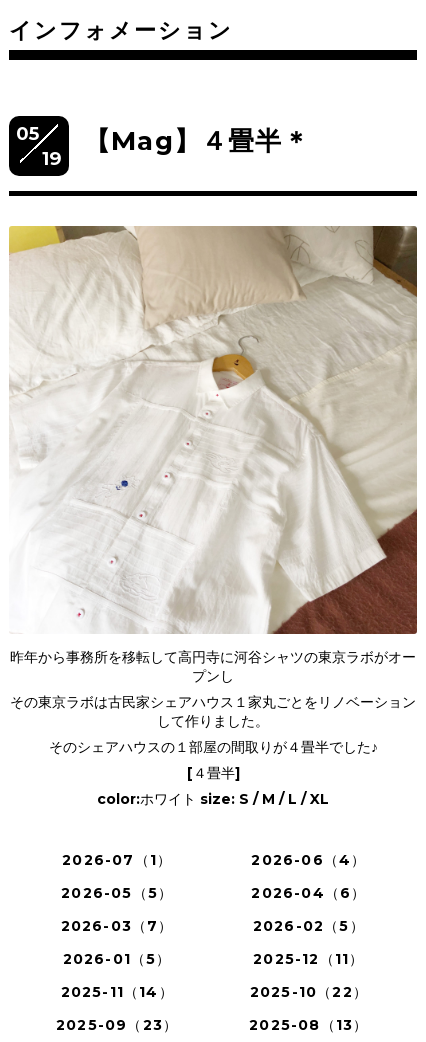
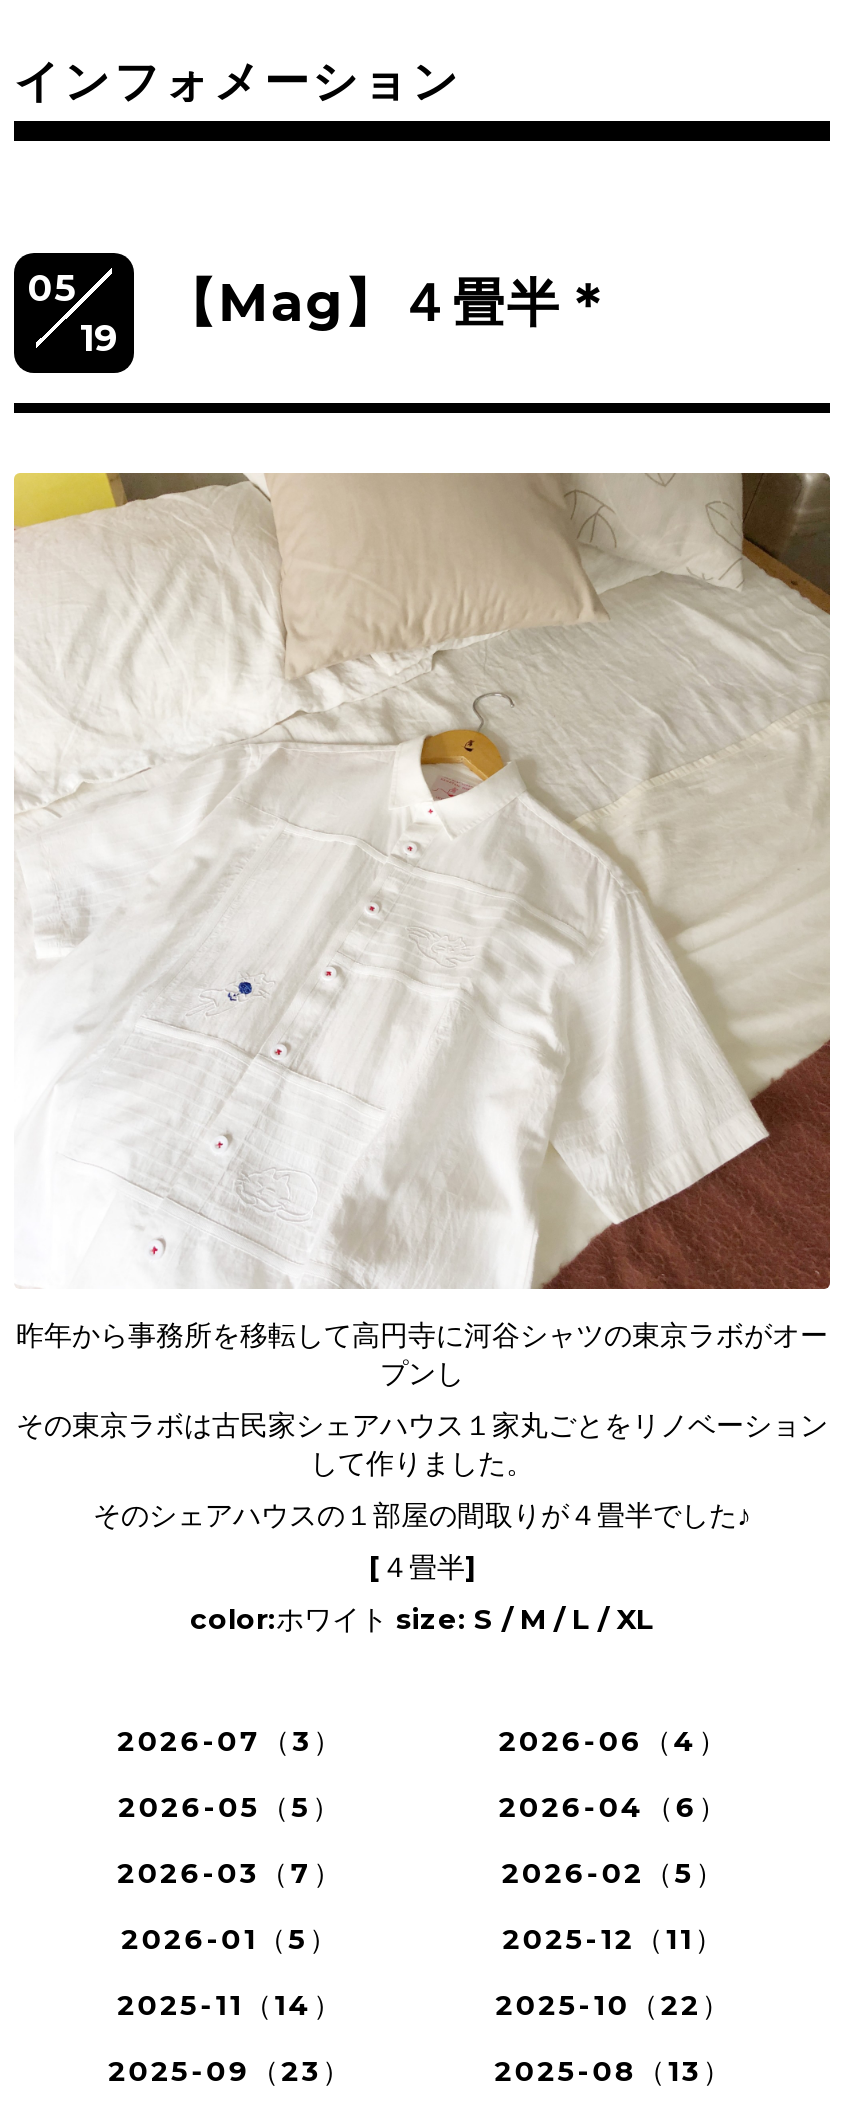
- 2026-07（1）
+ 2026-07（3）
